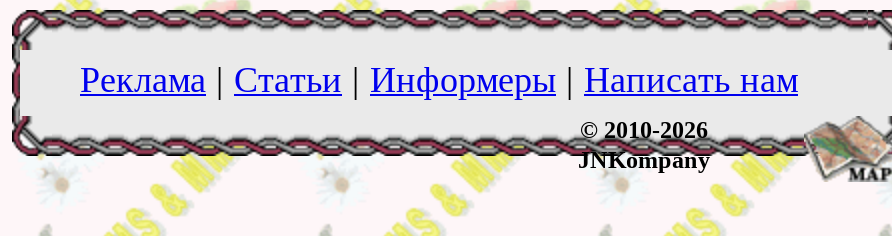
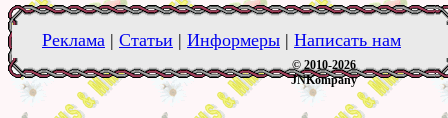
- [image]
+ [image]
